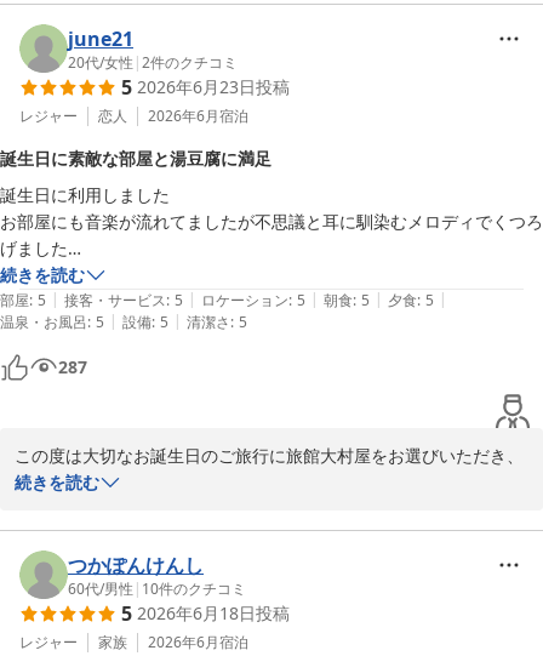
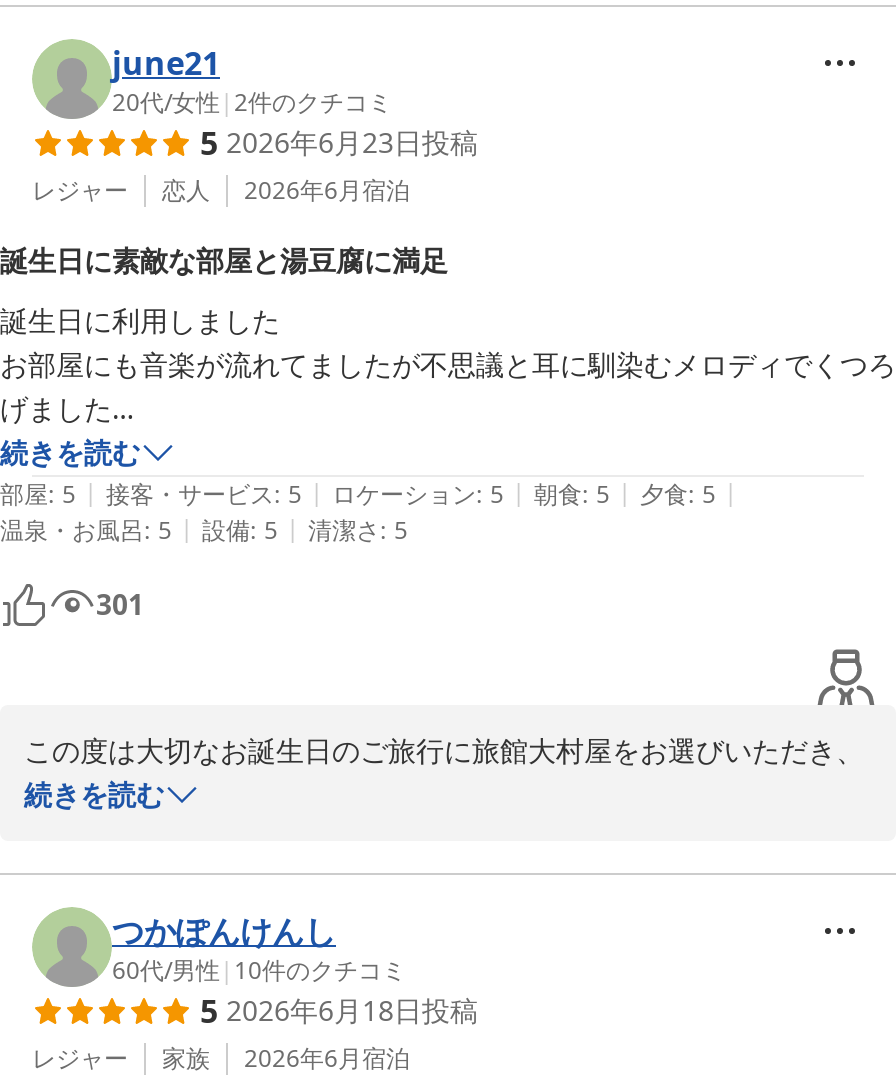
- 287
+ 301
